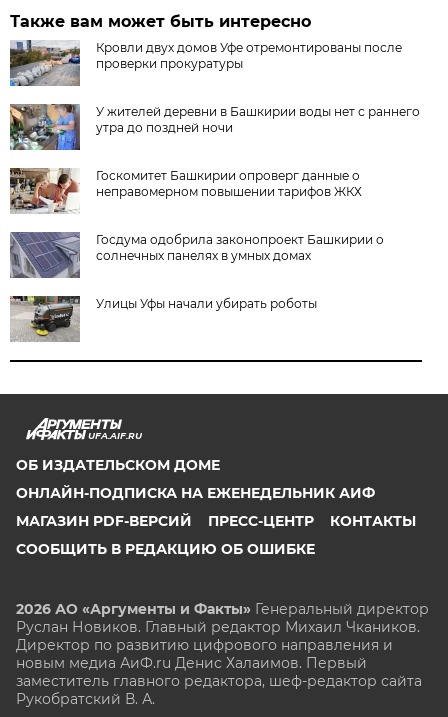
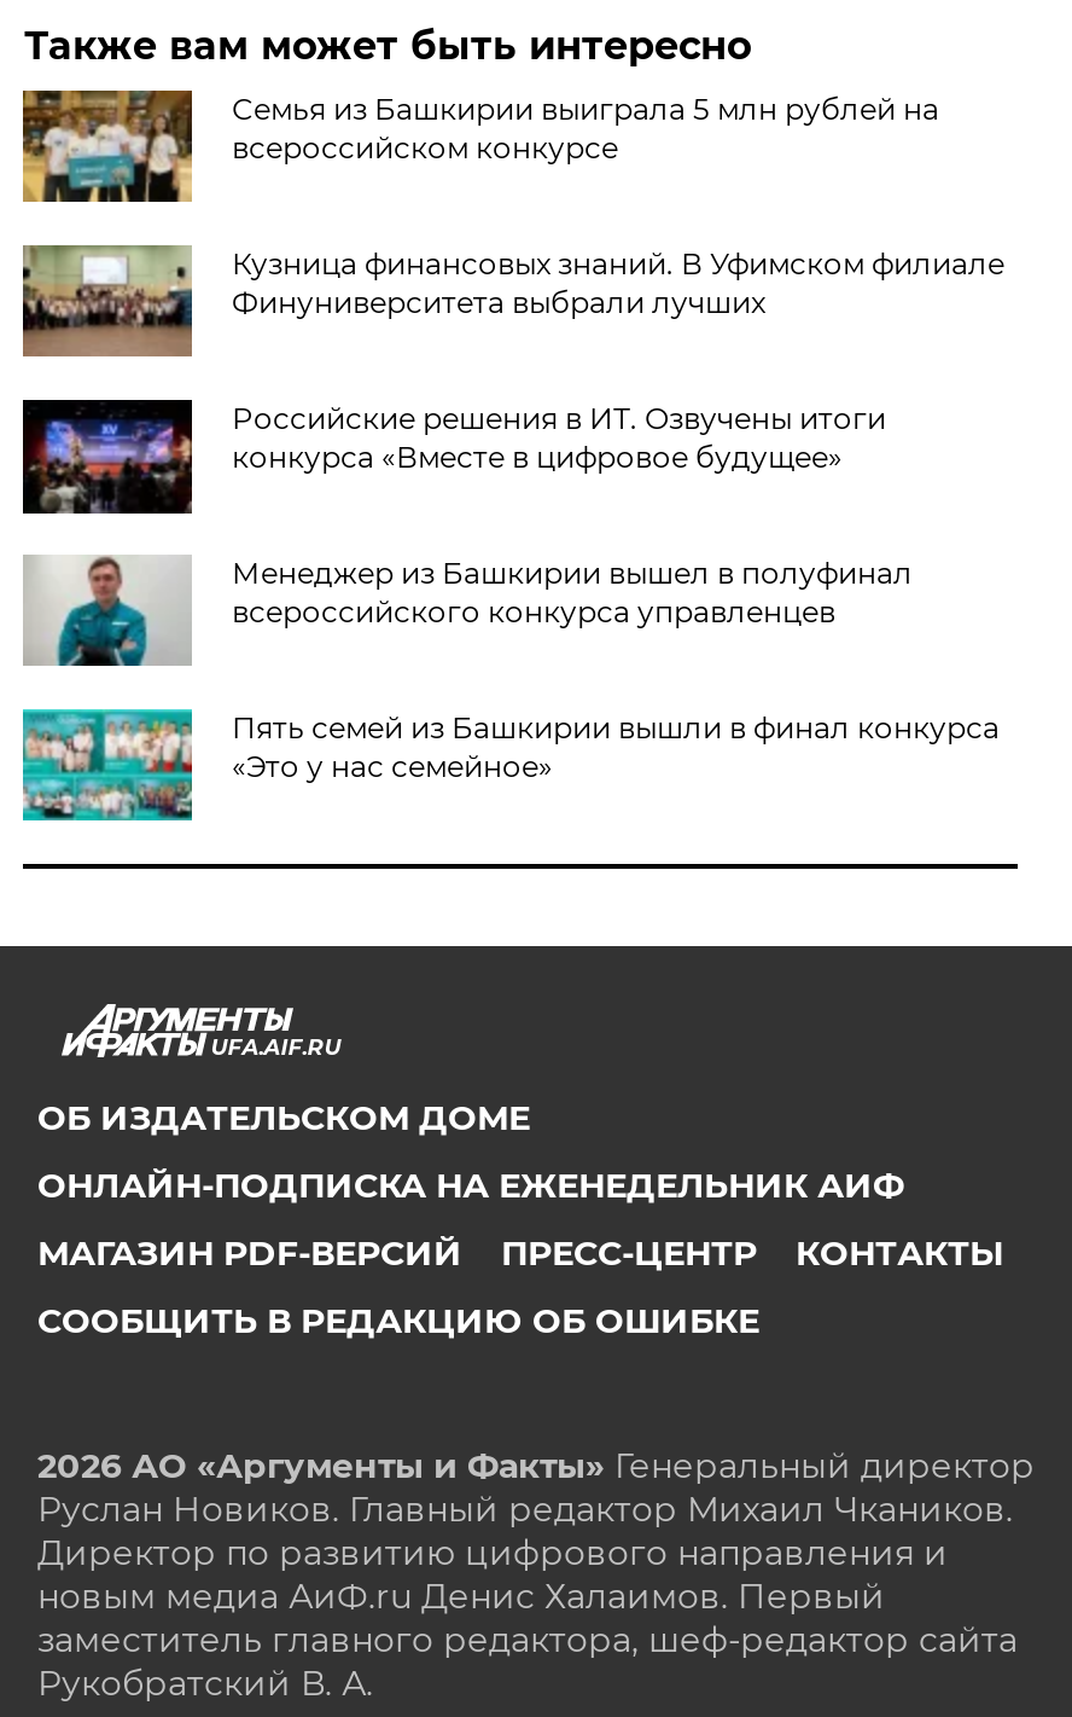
- [image]
- Кровли двух домов Уфе отремонтированы после
- проверки прокуратуры
+ [image]
+ Семья из Башкирии выиграла 5 млн рублей на
+ всероссийском конкурсе

- [image]
- У жителей деревни в Башкирии воды нет с раннего
- утра до поздней ночи
+ [image]
+ Кузница финансовых знаний. В Уфимском филиале
+ Финуниверситета выбрали лучших

- [image]
- Госкомитет Башкирии опроверг данные о
- неправомерном повышении тарифов ЖКХ
+ [image]
+ Российские решения в ИТ. Озвучены итоги
+ конкурса «Вместе в цифровое будущее»

- [image]
- Госдума одобрила законопроект Башкирии о
- солнечных панелях в умных домах
+ [image]
+ Менеджер из Башкирии вышел в полуфинал
+ всероссийского конкурса управленцев

- [image]
- Улицы Уфы начали убирать роботы
+ [image]
+ Пять семей из Башкирии вышли в финал конкурса
+ «Это у нас семейное»
